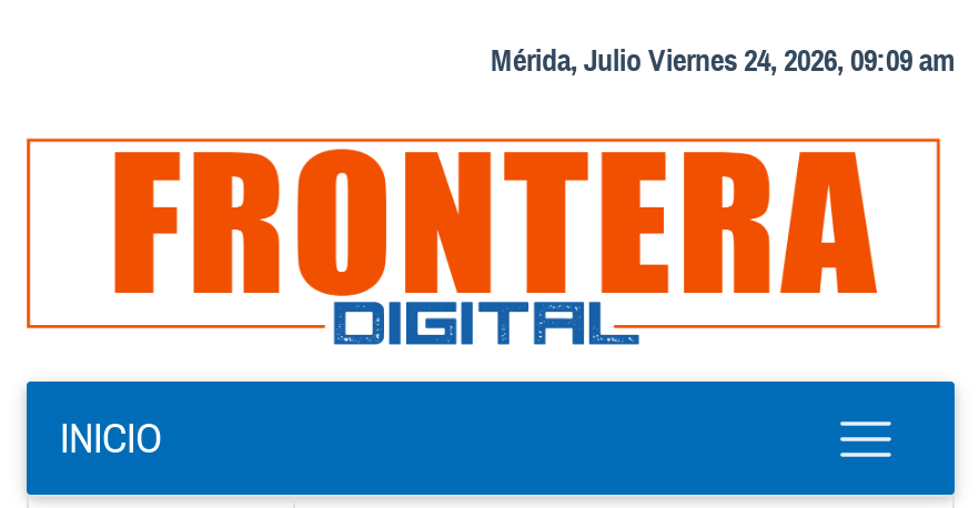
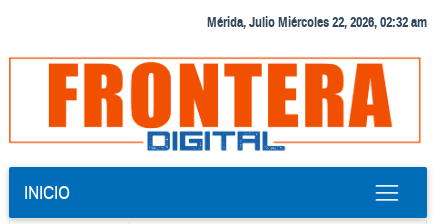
- Mérida, Julio Viernes 24, 2026, 09:09 am
+ Mérida, Julio Miércoles 22, 2026, 02:32 am
